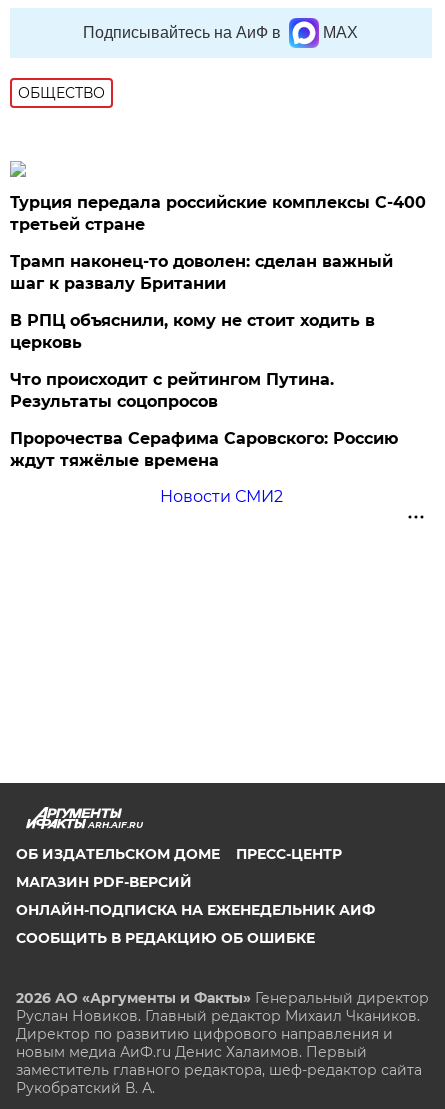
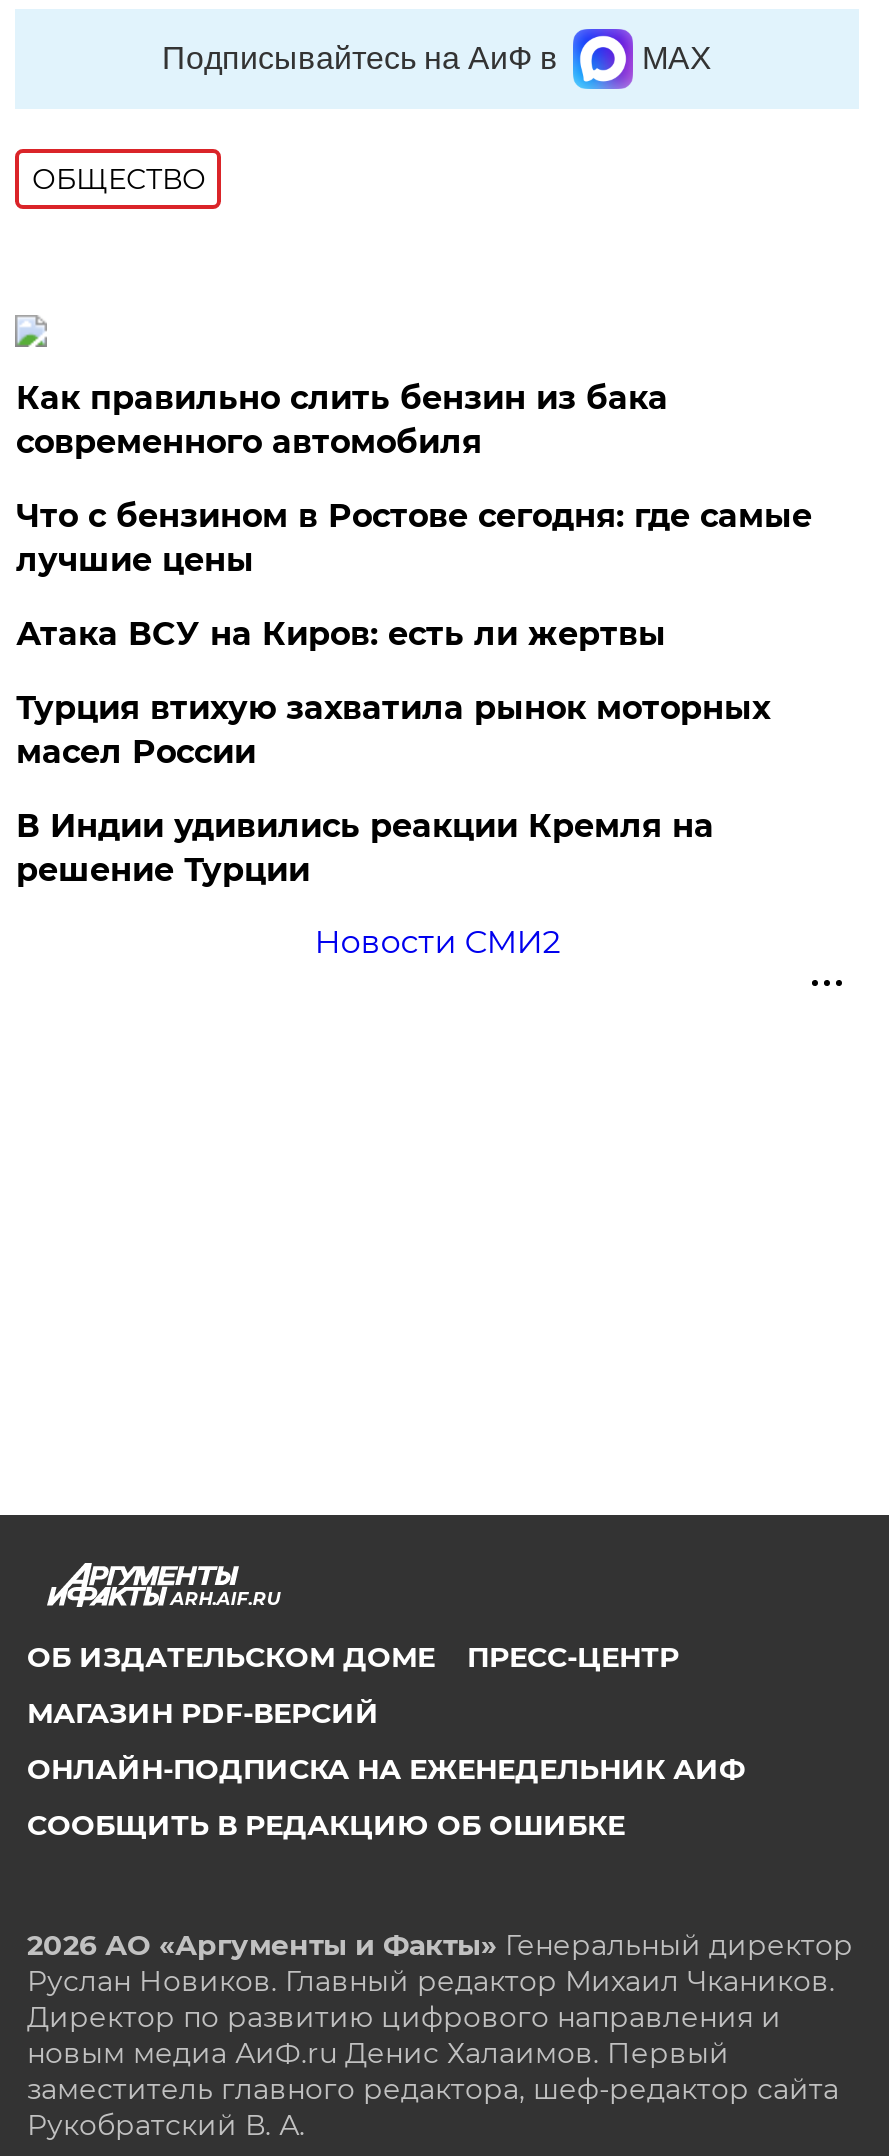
- Турция передала российские комплексы С-400
- третьей стране
+ Как правильно слить бензин из бака
+ современного автомобиля

- Трамп наконец-то доволен: сделан важный
- шаг к развалу Британии
+ Что с бензином в Ростове сегодня: где самые
+ лучшие цены

- В РПЦ объяснили, кому не стоит ходить в
- церковь
+ Атака ВСУ на Киров: есть ли жертвы

- Что происходит с рейтингом Путина.
- Результаты соцопросов
+ Турция втихую захватила рынок моторных
+ масел России

- Пророчества Серафима Саровского: Россию
- ждут тяжёлые времена
+ В Индии удивились реакции Кремля на
+ решение Турции
